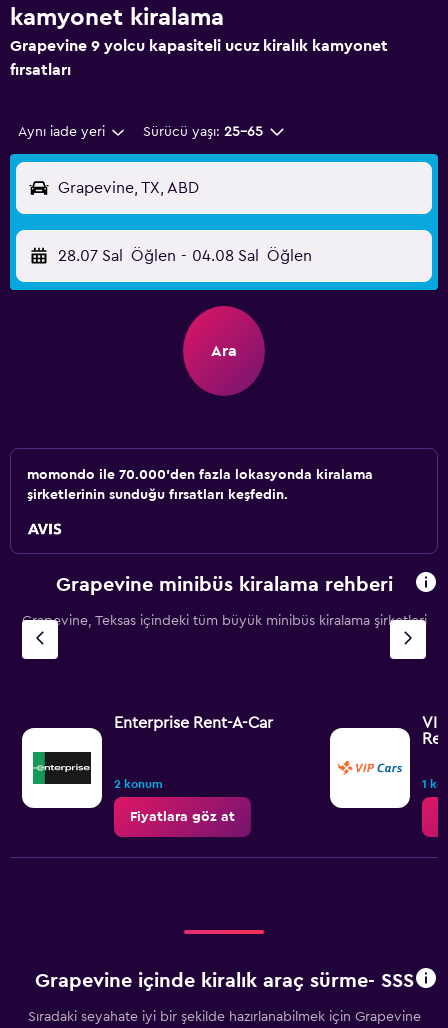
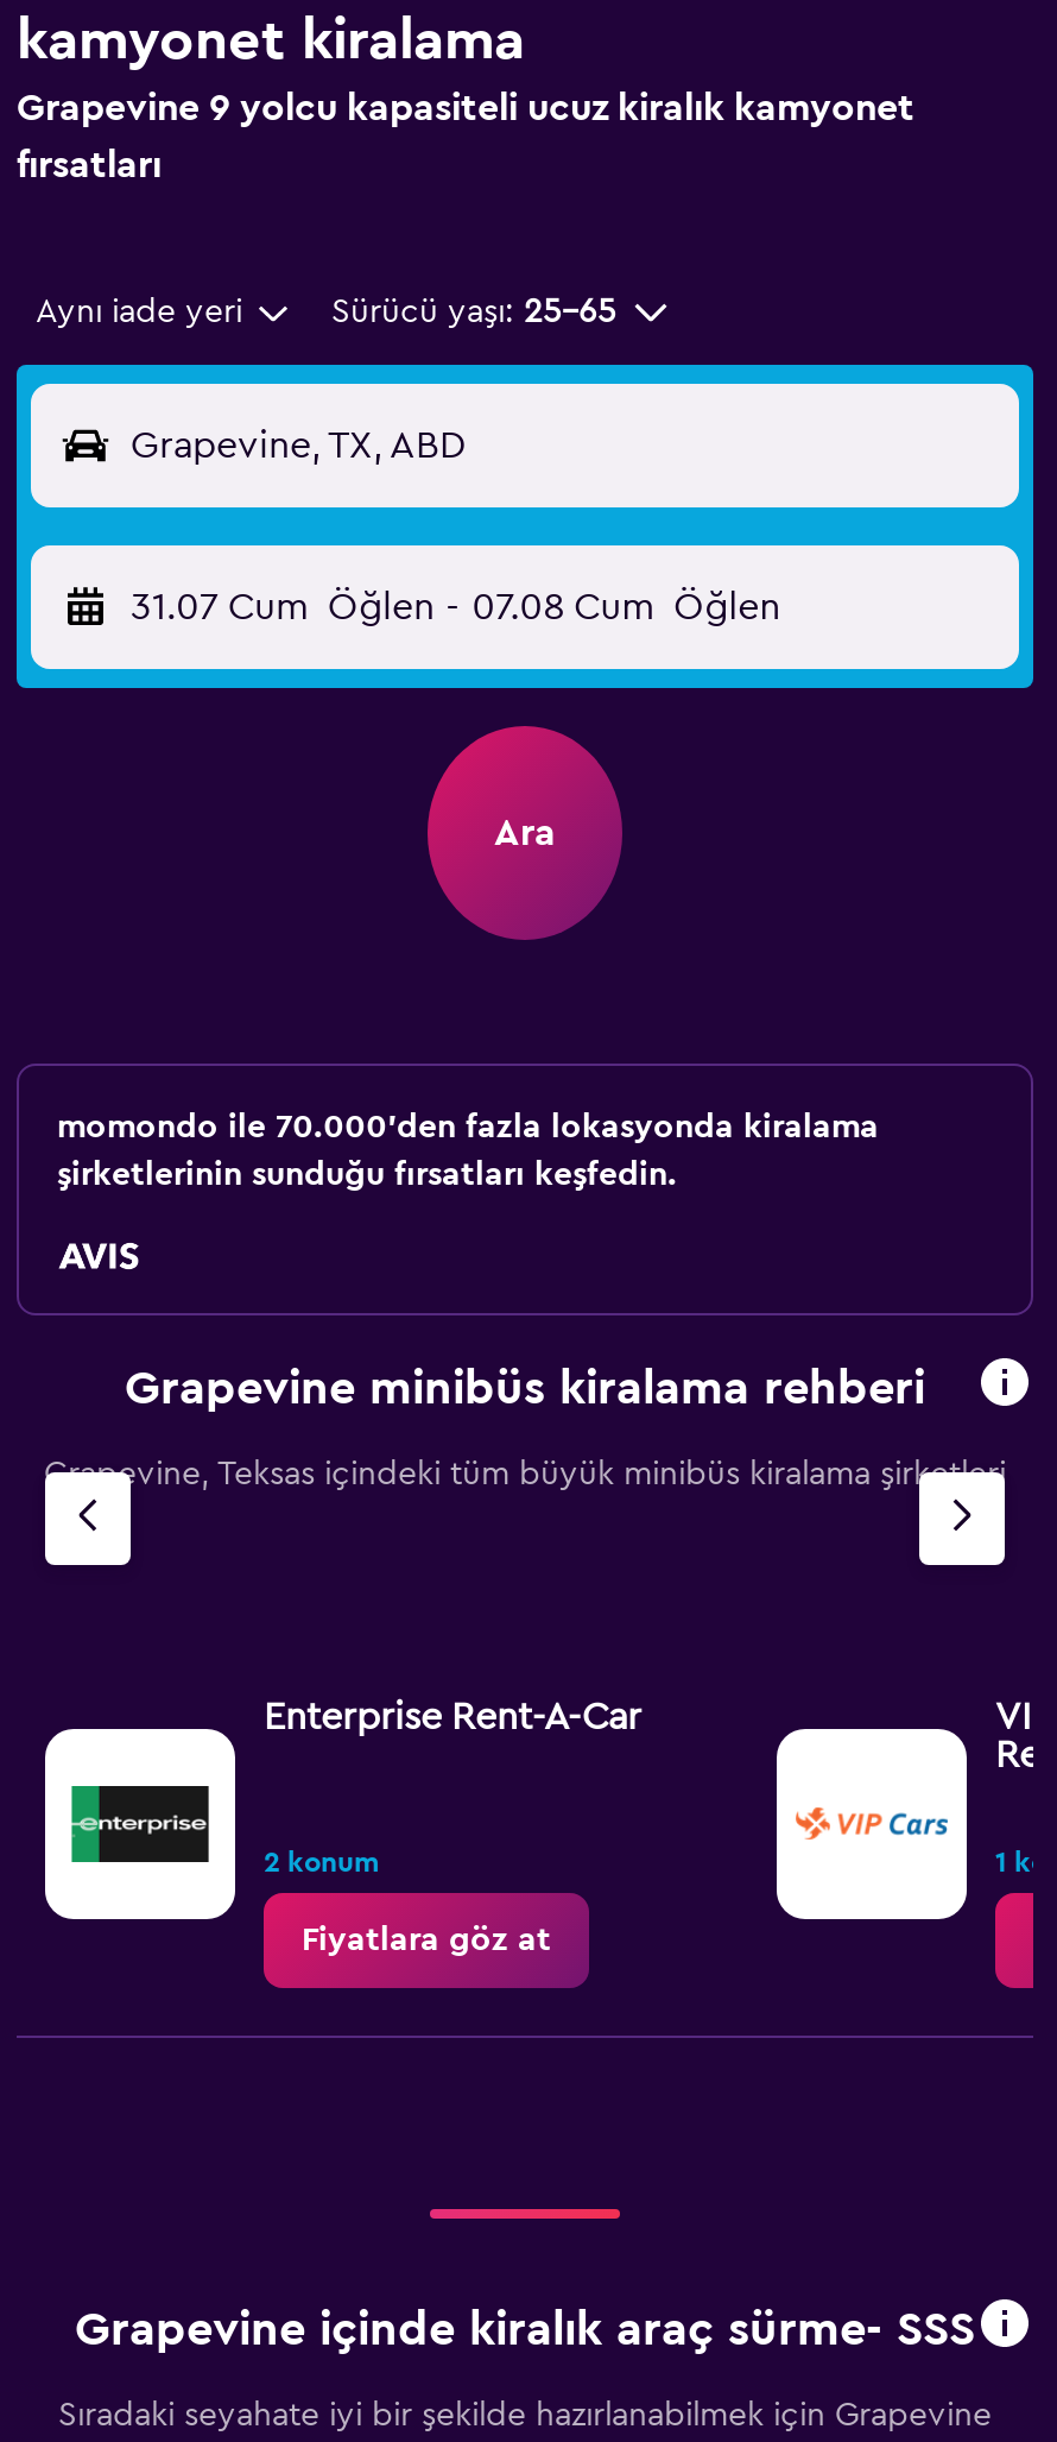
- 28.07 Sal Öğlen - 04.08 Sal Öğlen
+ 31.07 Cum Öğlen - 07.08 Cum Öğlen
